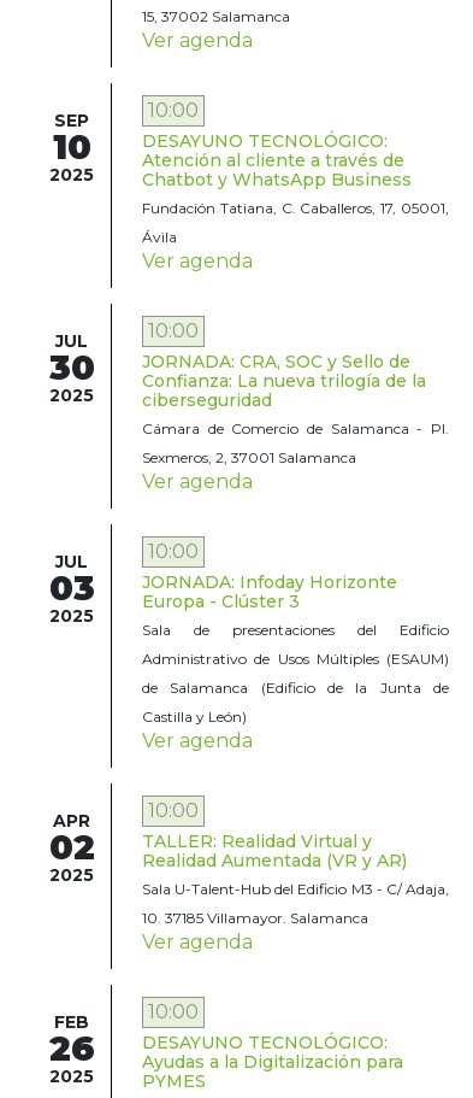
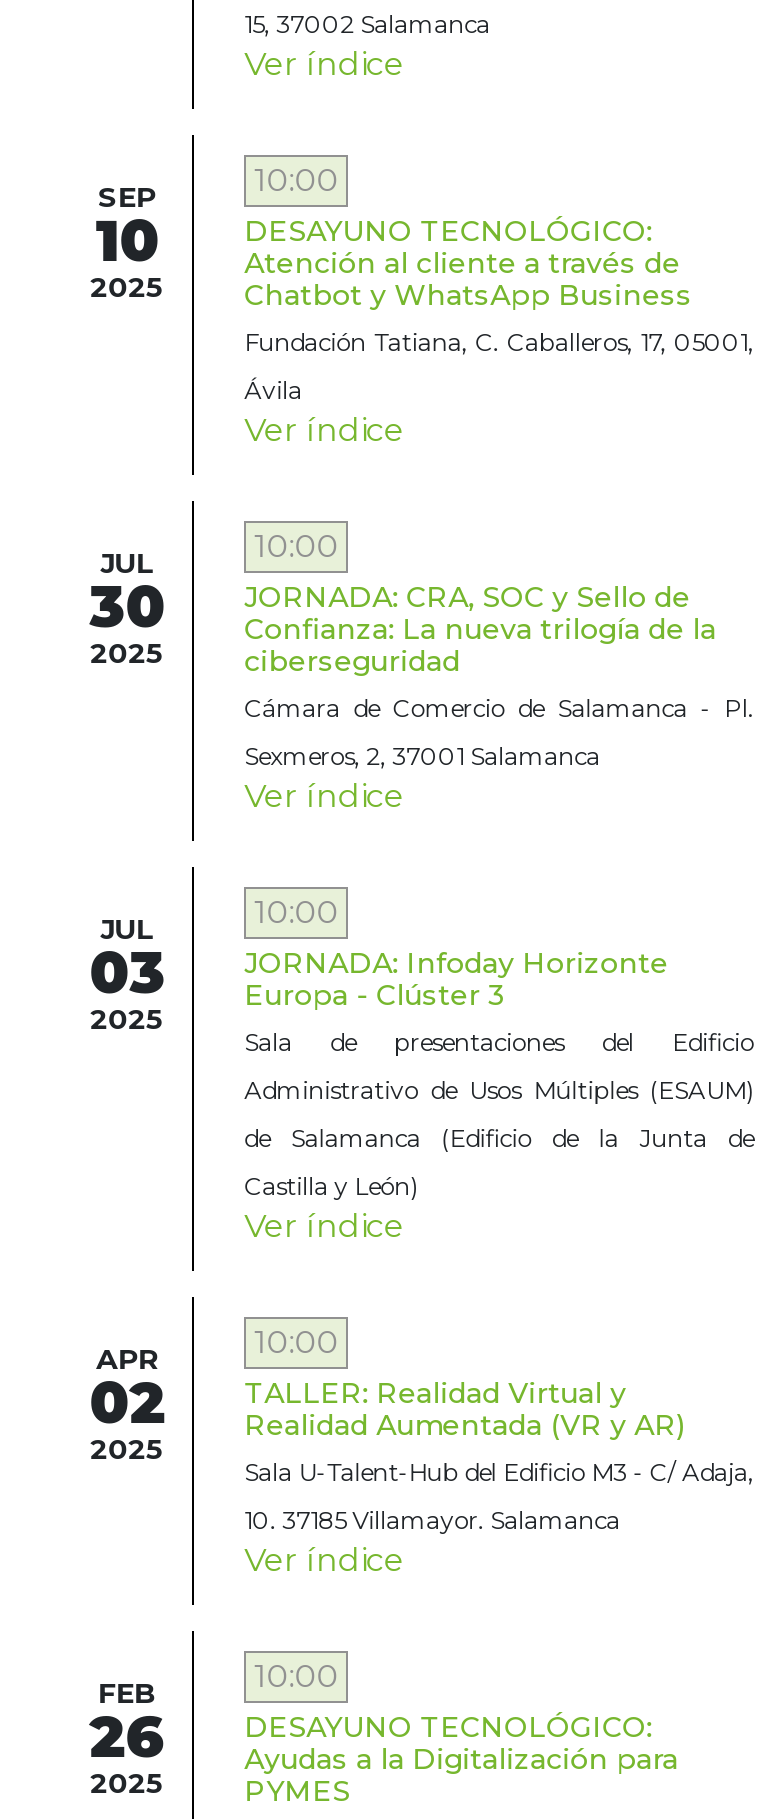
- Ver agenda
+ Ver índice

- Ver agenda
+ Ver índice

- Ver agenda
+ Ver índice

- Ver agenda
+ Ver índice

- Ver agenda
+ Ver índice
